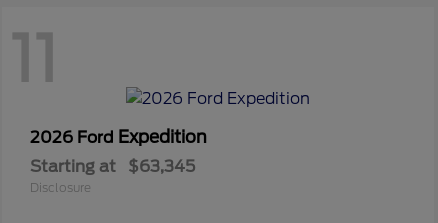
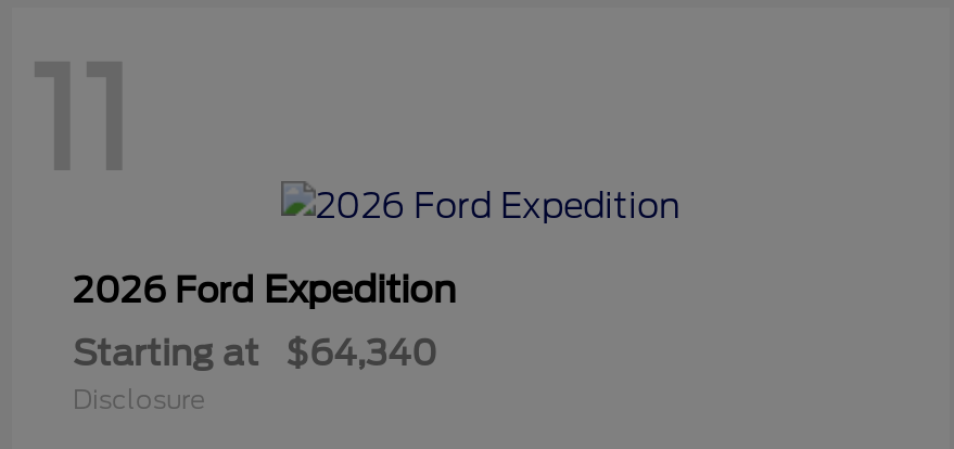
- Starting at $63,345
+ Starting at $64,340
